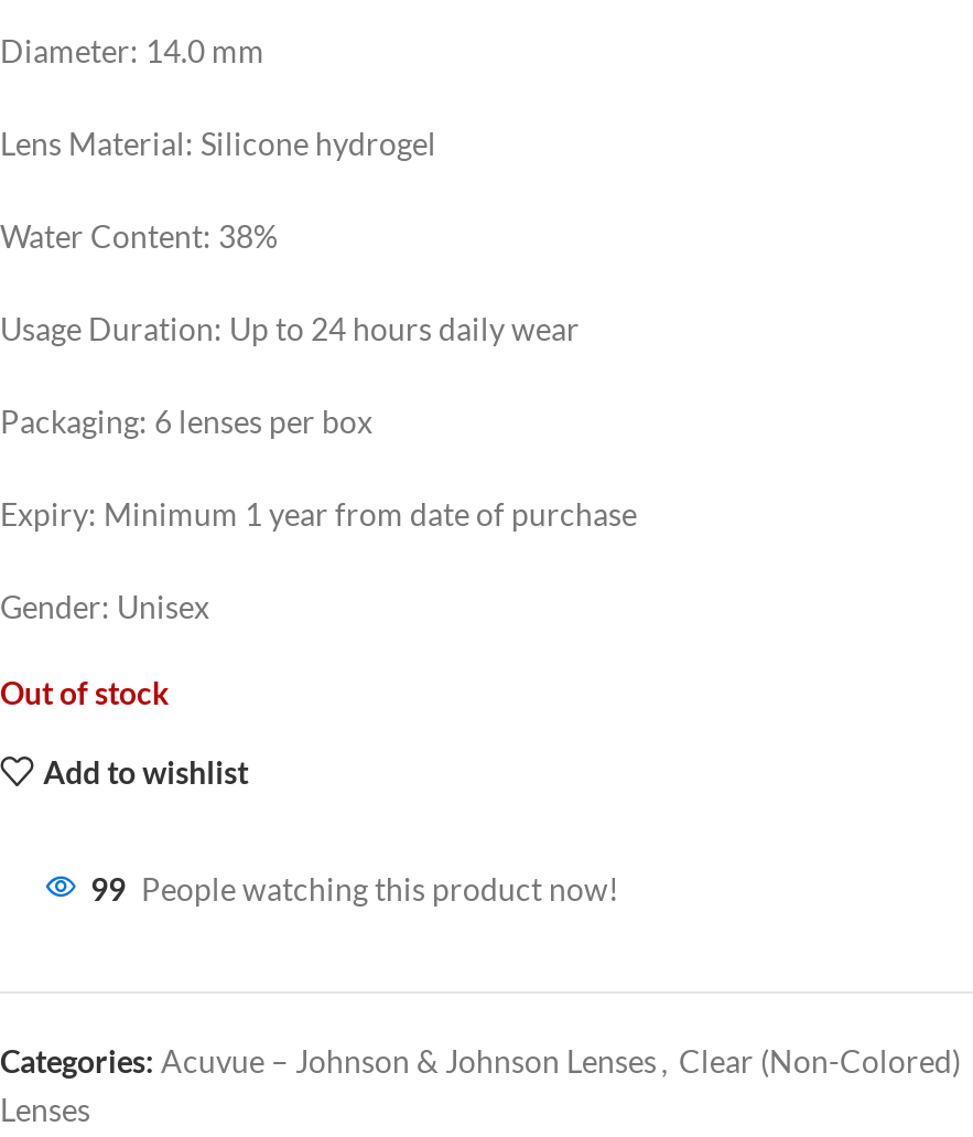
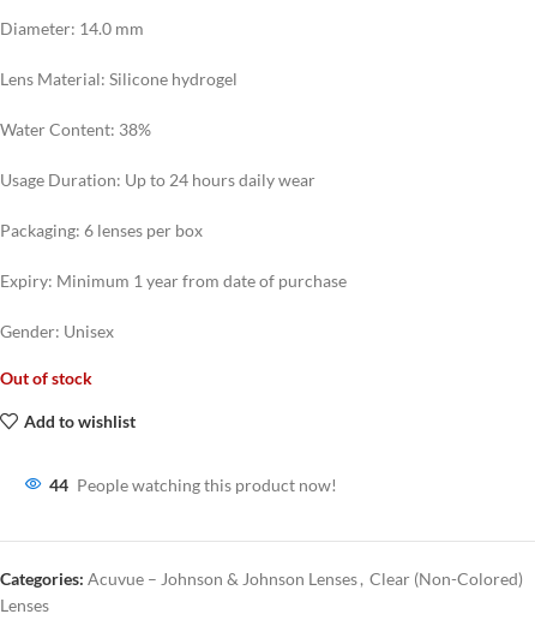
- 99 People watching this product now!
+ 44 People watching this product now!
